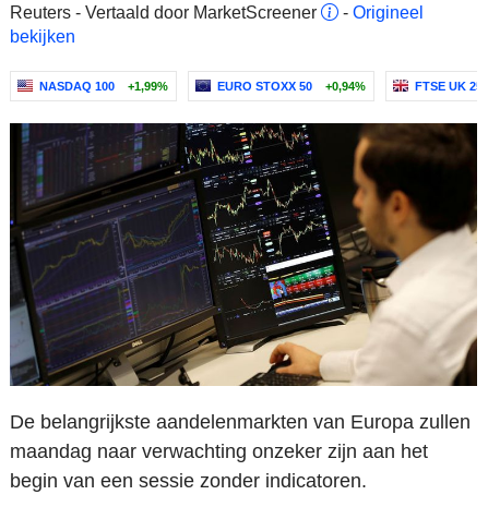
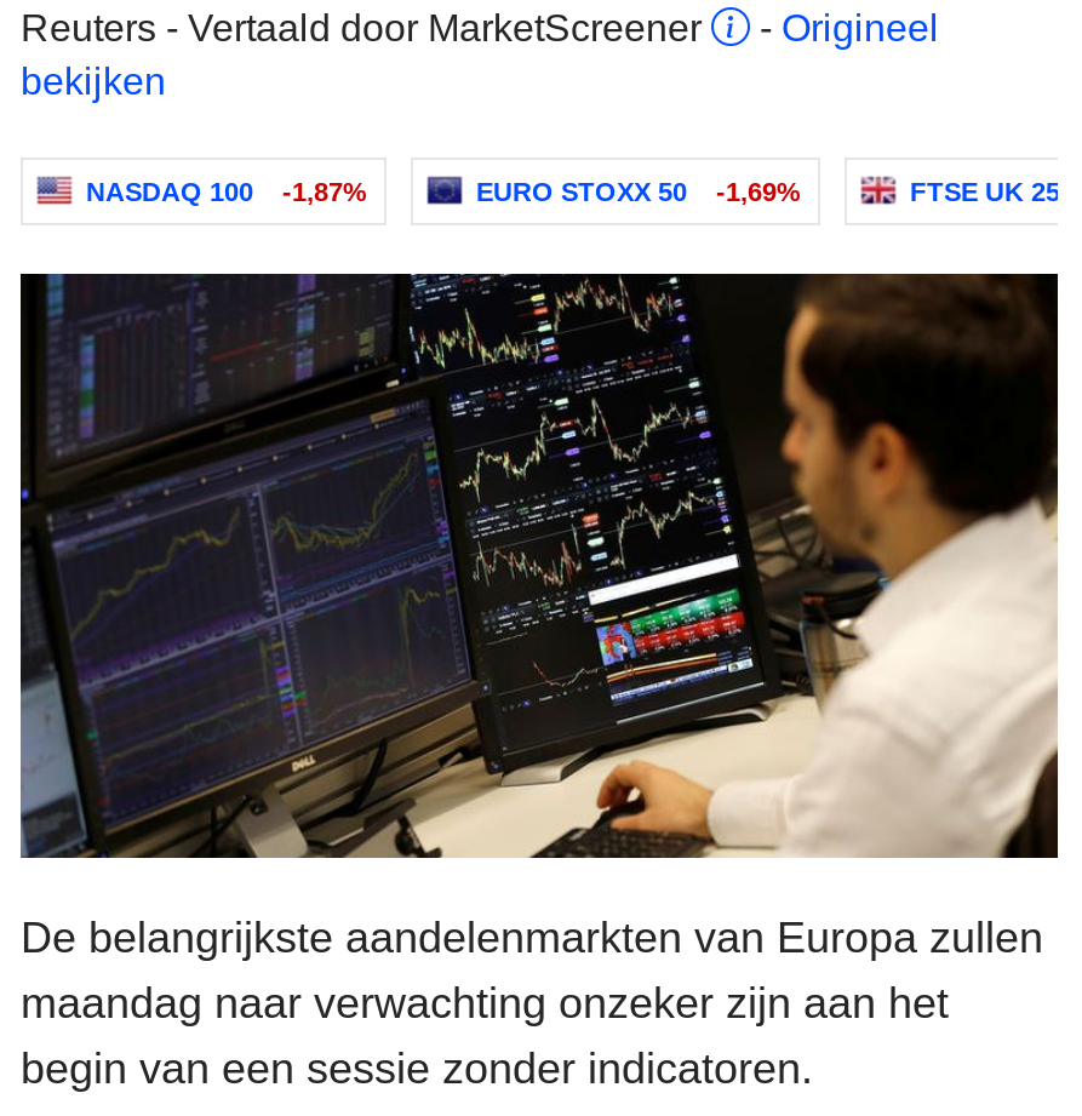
- NASDAQ 100 +1,99%
+ NASDAQ 100 -1,87%

- EURO STOXX 50 +0,94%
+ EURO STOXX 50 -1,69%
